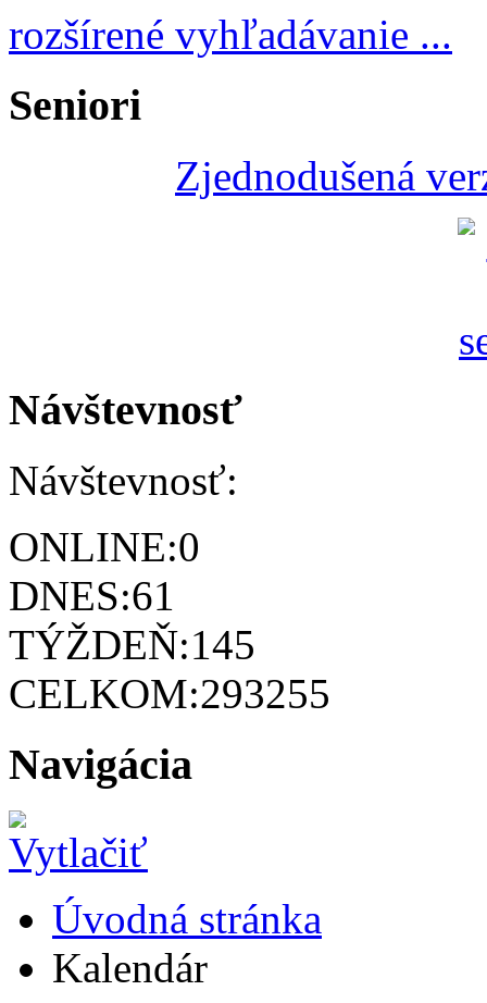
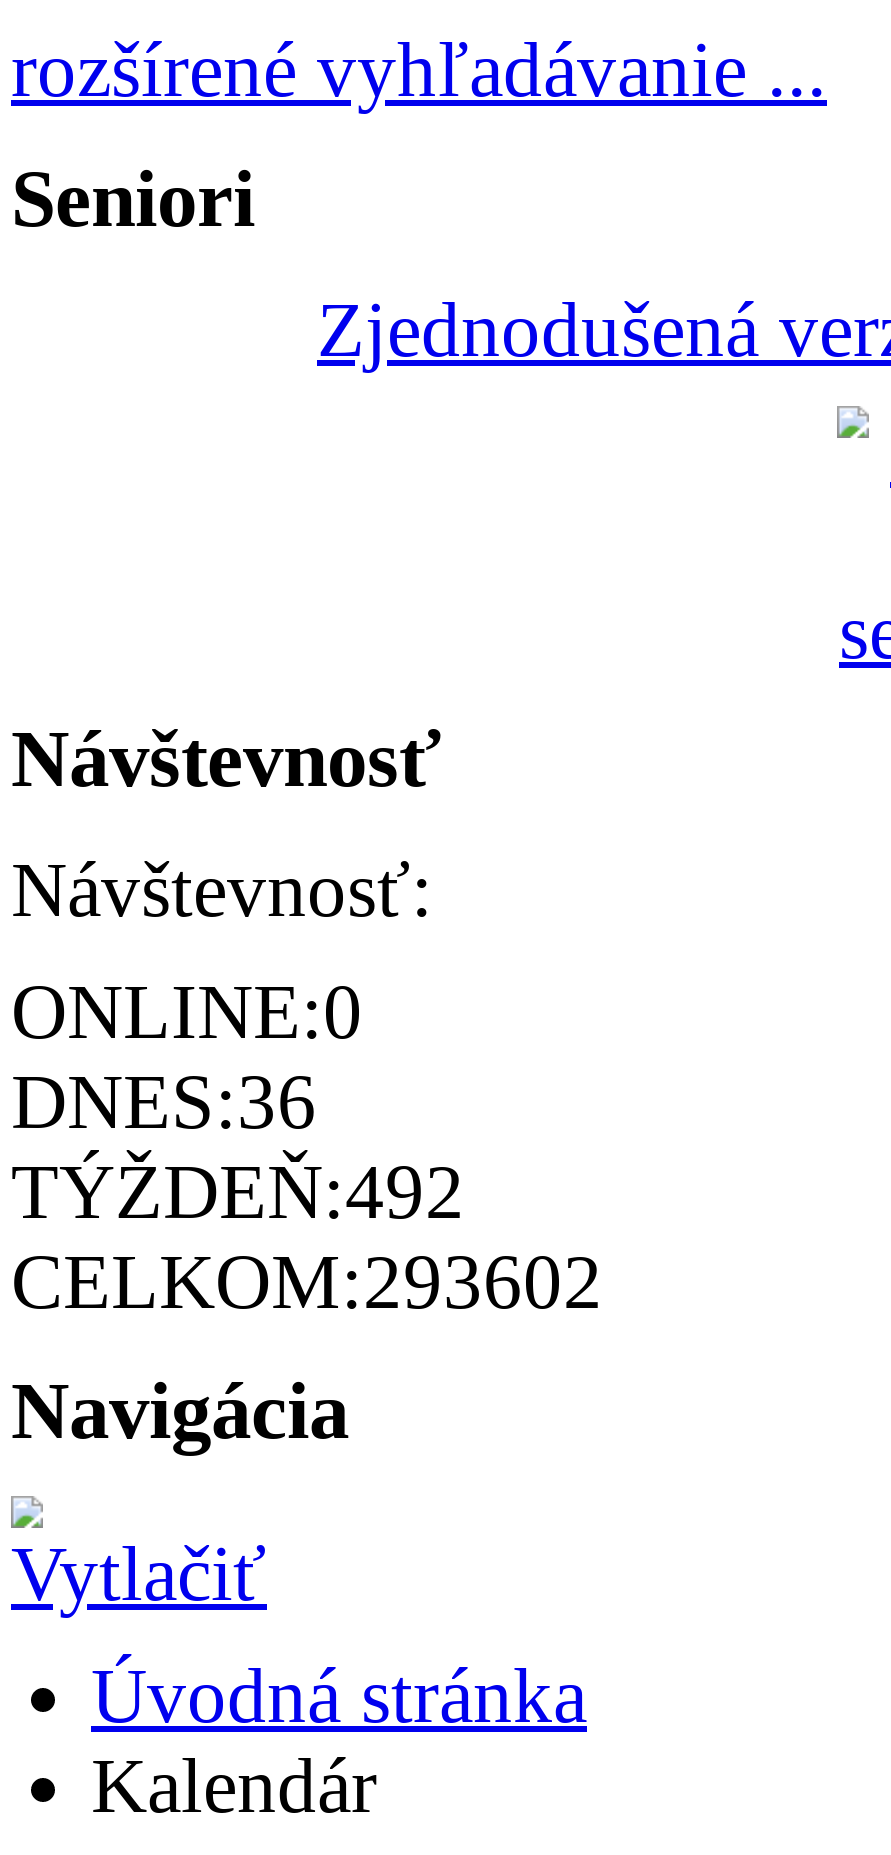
- DNES:61
+ DNES:36

- TÝŽDEŇ:145
+ TÝŽDEŇ:492

- CELKOM:293255
+ CELKOM:293602
